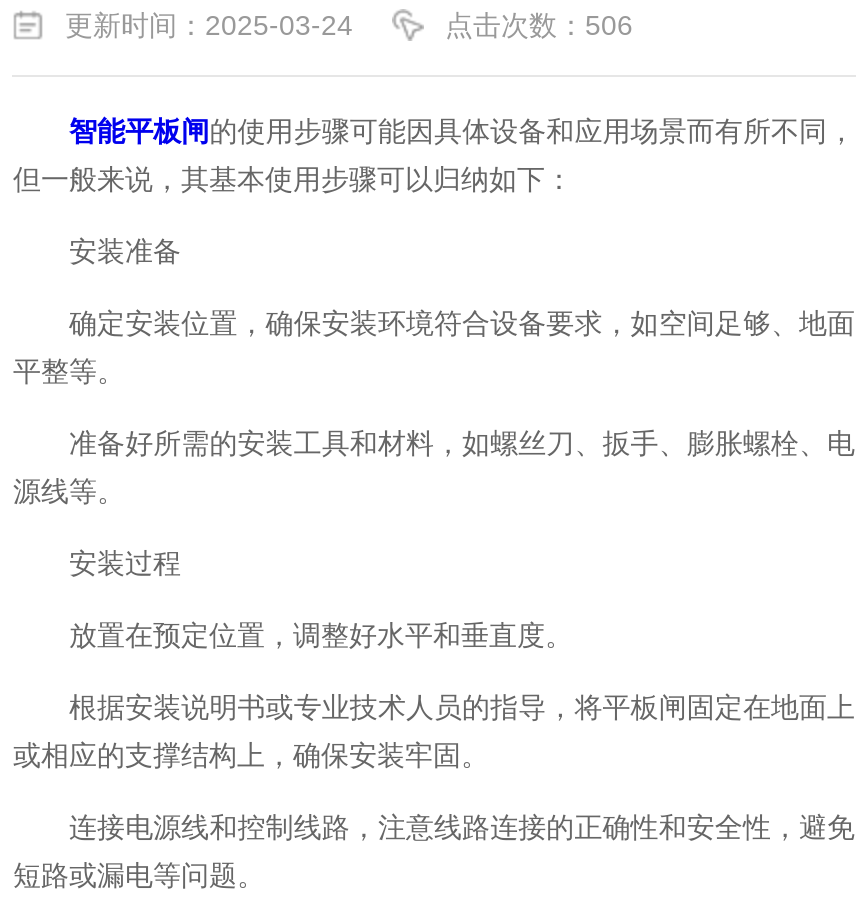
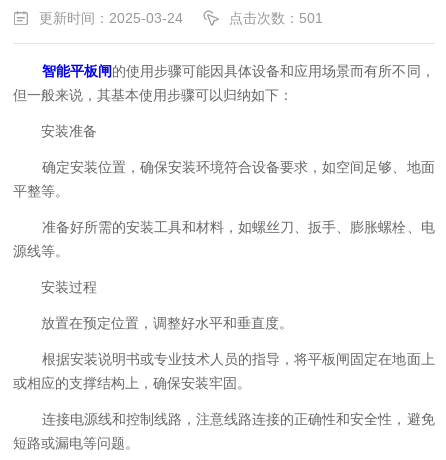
- 点击次数：506
+ 点击次数：501
